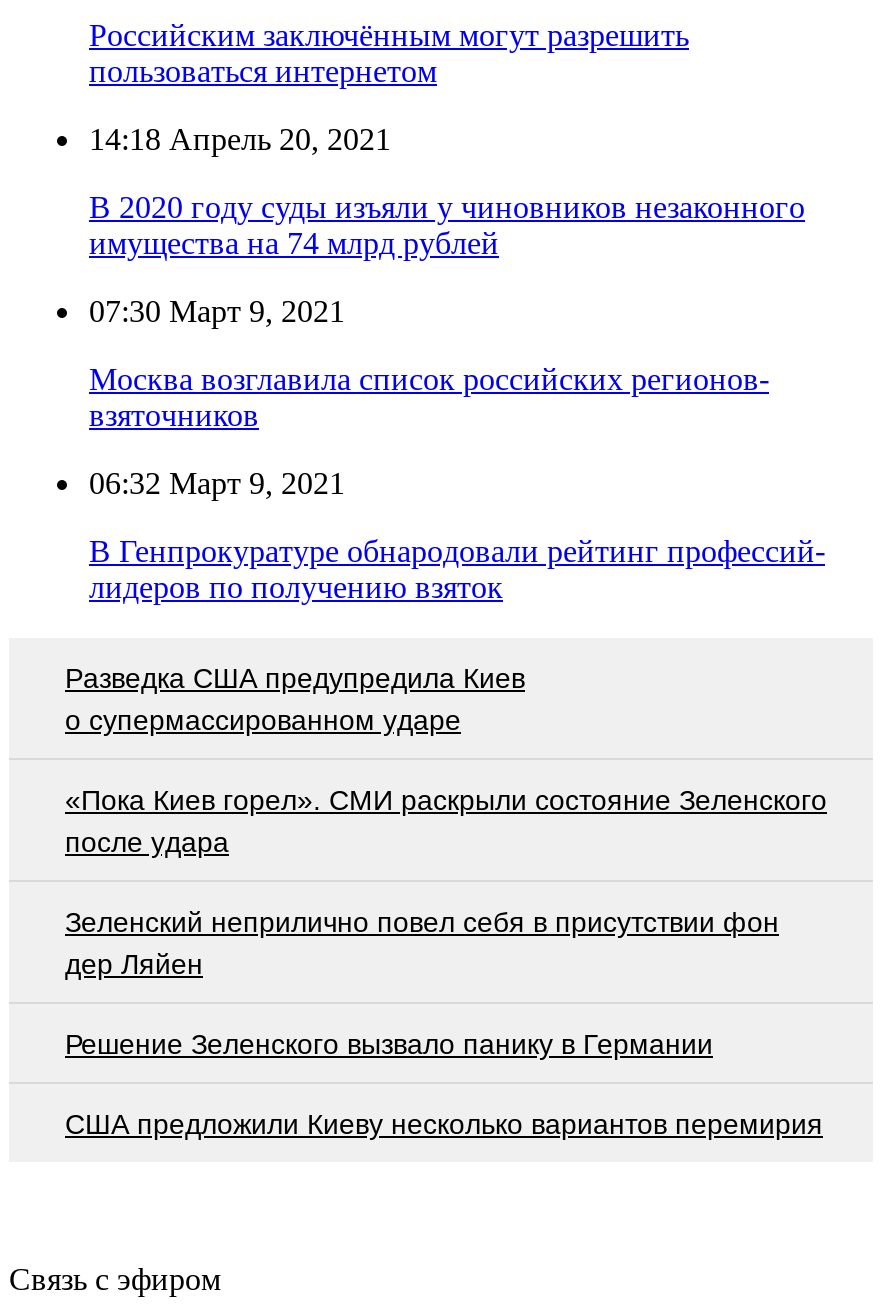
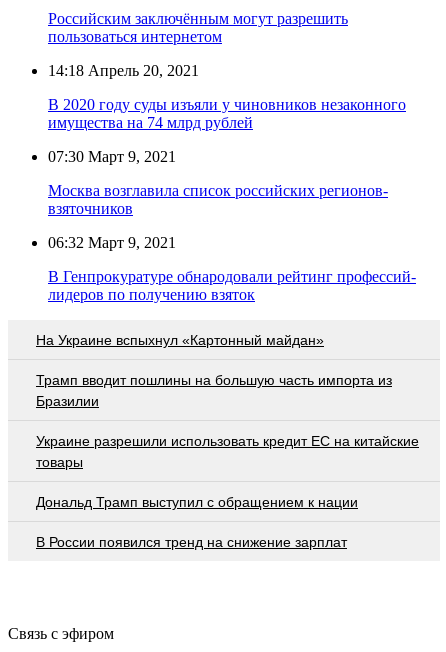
- Разведка США предупредила Киев
- о супермассированном ударе
+ На Украине вспыхнул «Картонный майдан»

- «Пока Киев горел». СМИ раскрыли состояние Зеленского
- после удара
+ Трамп вводит пошлины на большую часть импорта из
+ Бразилии

- Зеленский неприлично повел cебя в присутствии фон
- дер Ляйен
+ Украине разрешили использовать кредит ЕС на китайские
+ товары

- Решение Зеленского вызвало панику в Германии
+ Дональд Трамп выступил с обращением к нации

- США предложили Киеву несколько вариантов перемирия
+ В России появился тренд на снижение зарплат
